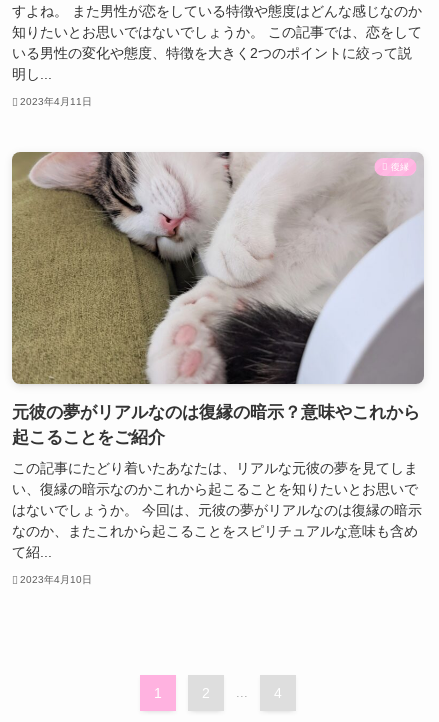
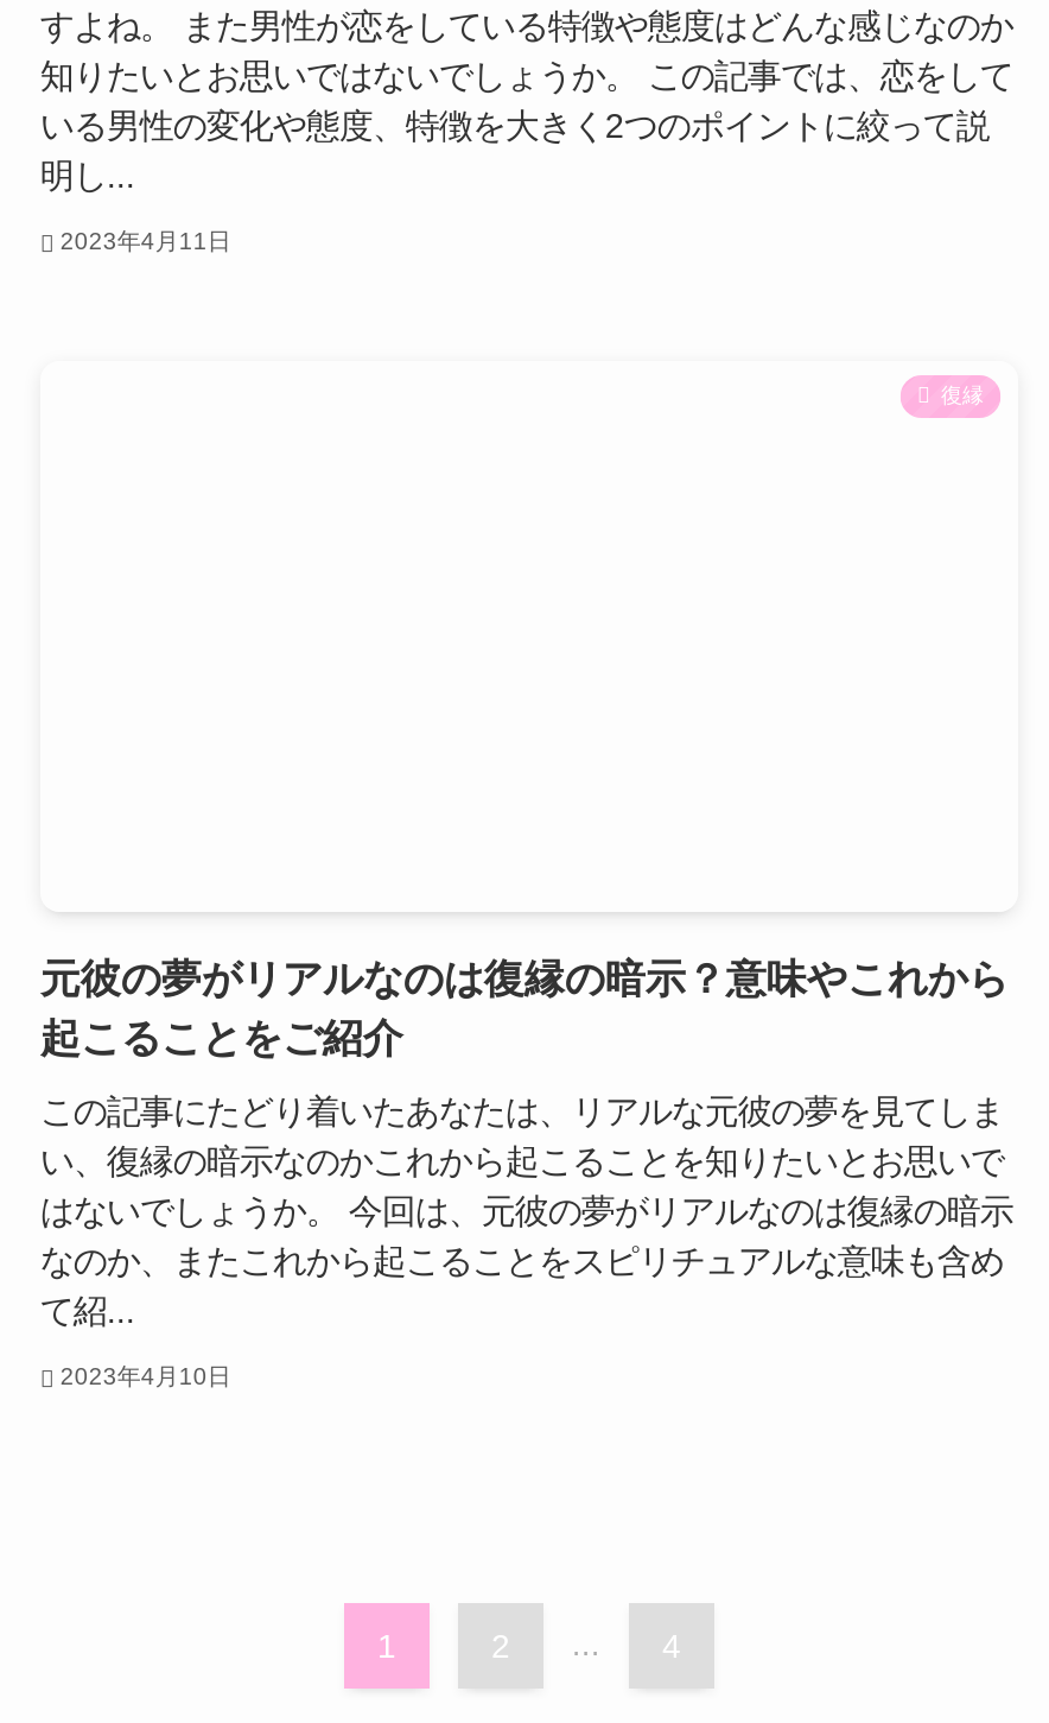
- [image]
